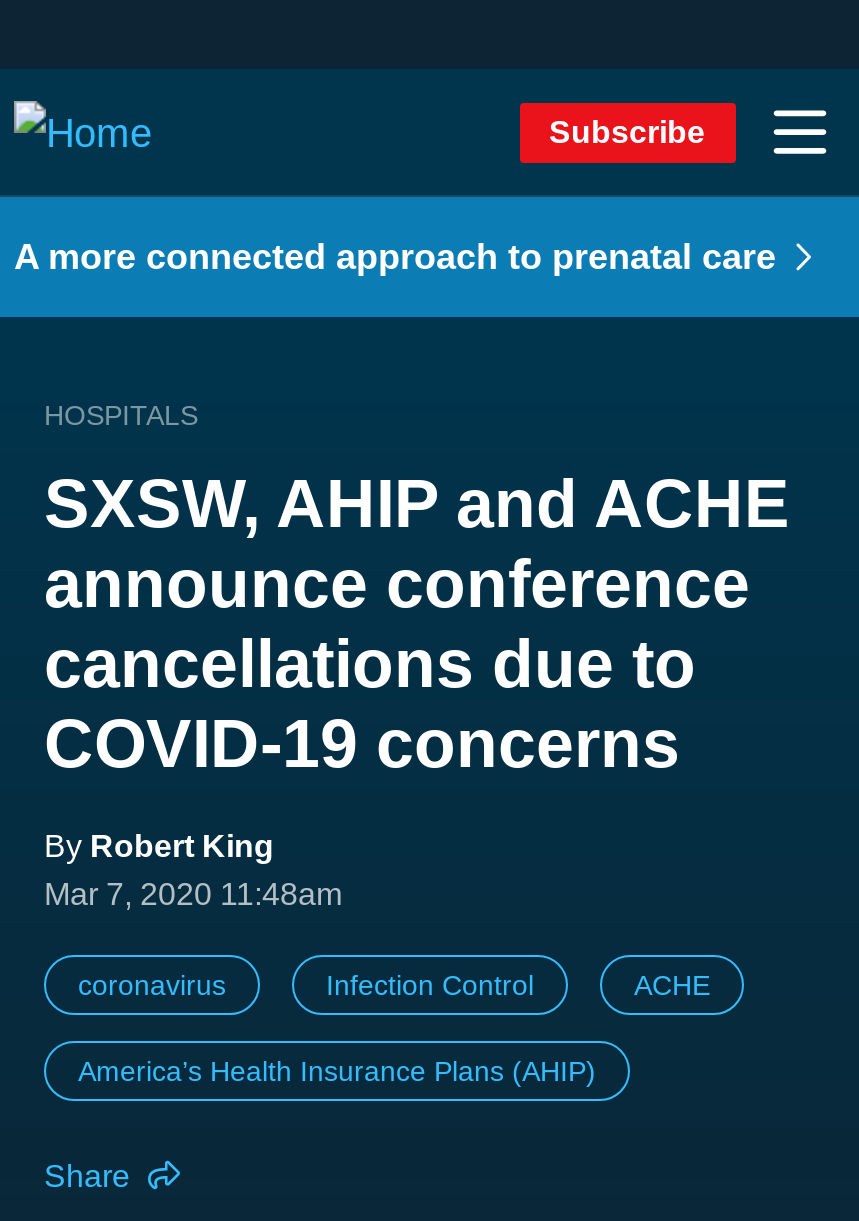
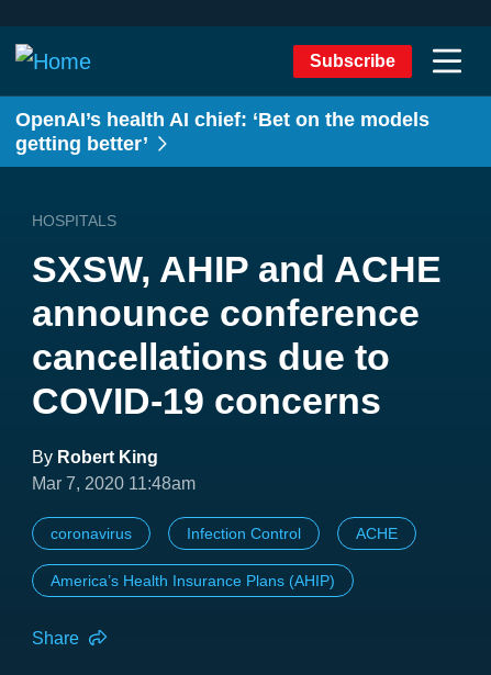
- A more connected approach to prenatal care
+ OpenAI’s health AI chief: ‘Bet on the models
+ getting better’
